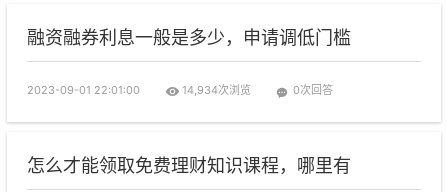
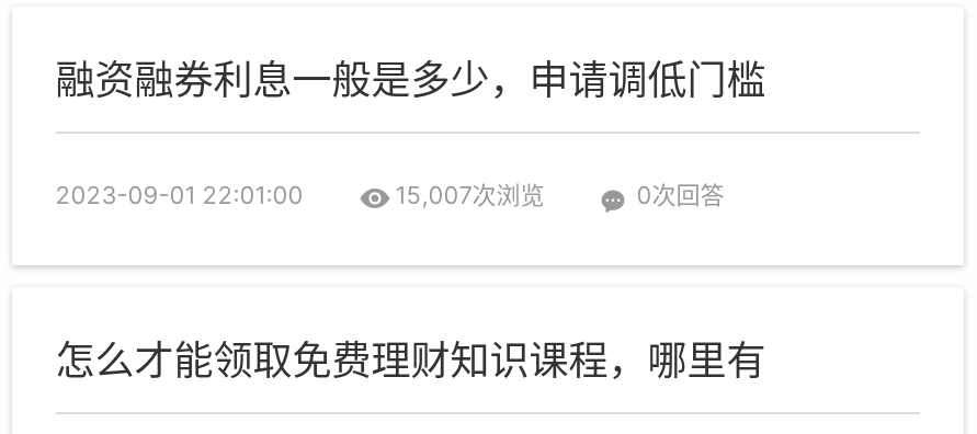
- 14,934次浏览
+ 15,007次浏览
